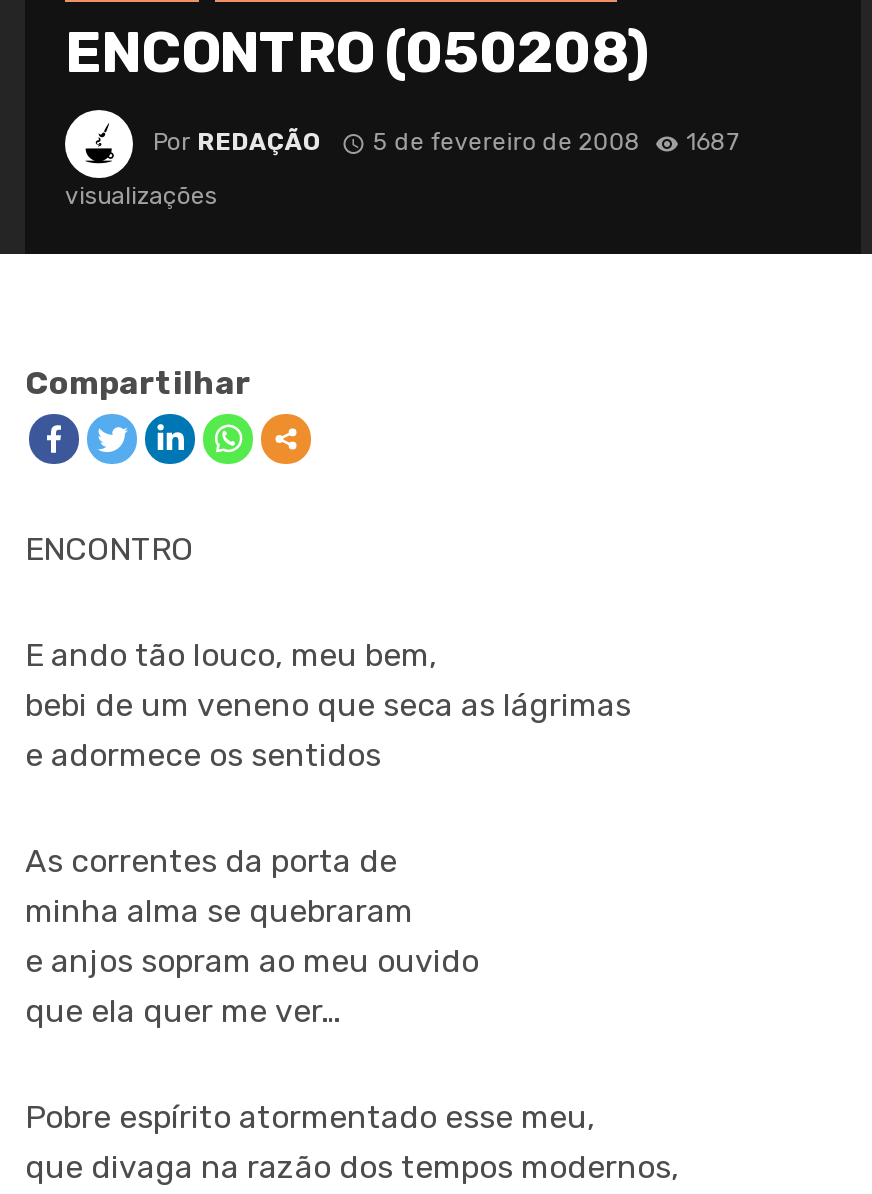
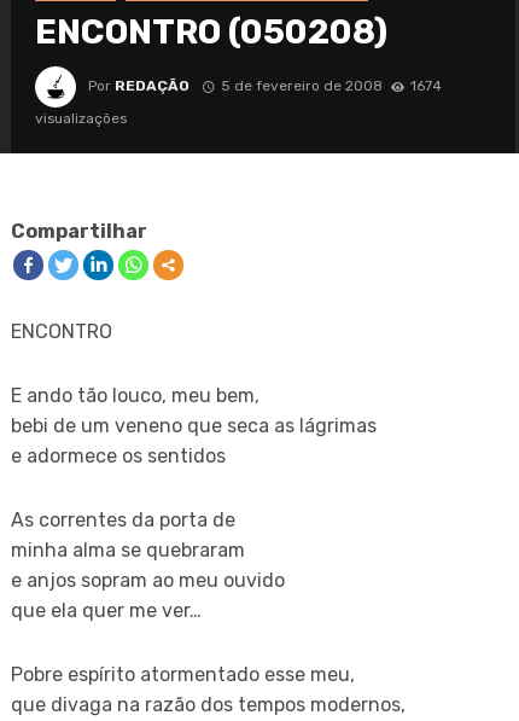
- Por REDAÇÃO 5 de fevereiro de 2008 1687
+ Por REDAÇÃO 5 de fevereiro de 2008 1674
